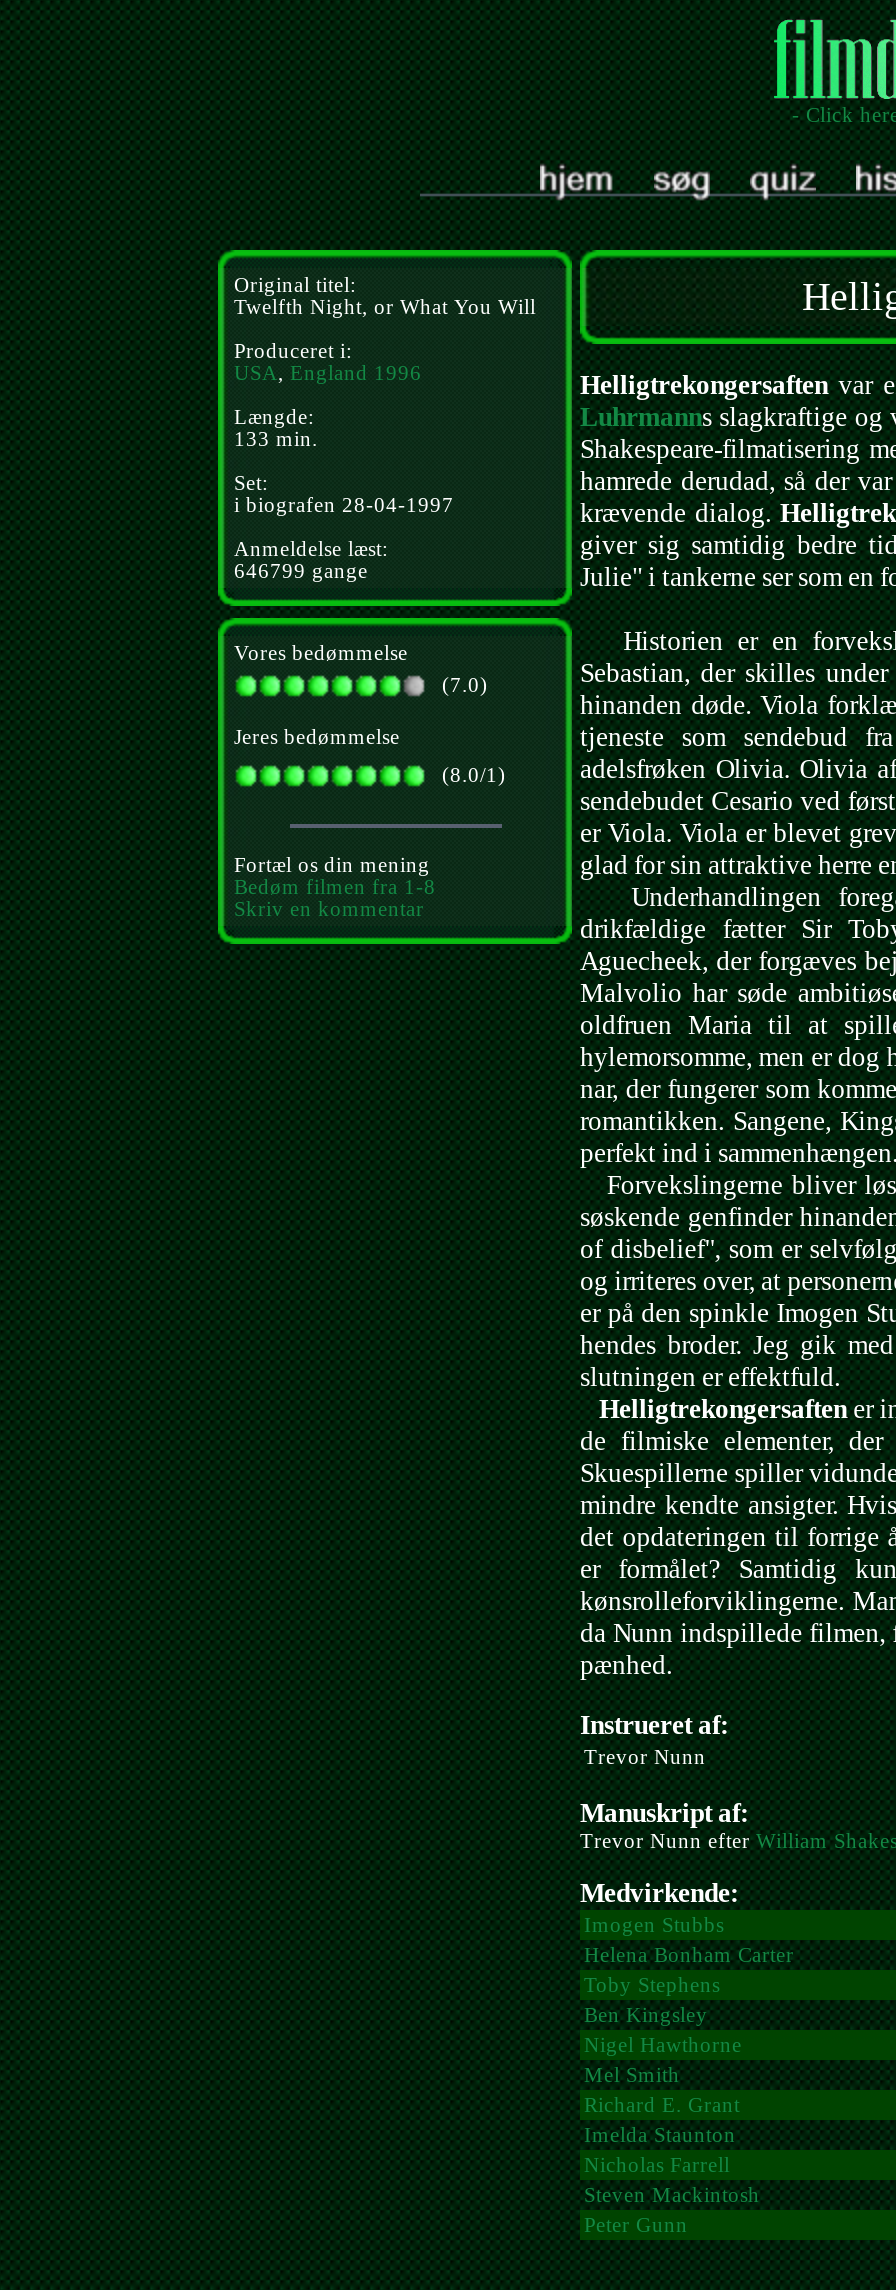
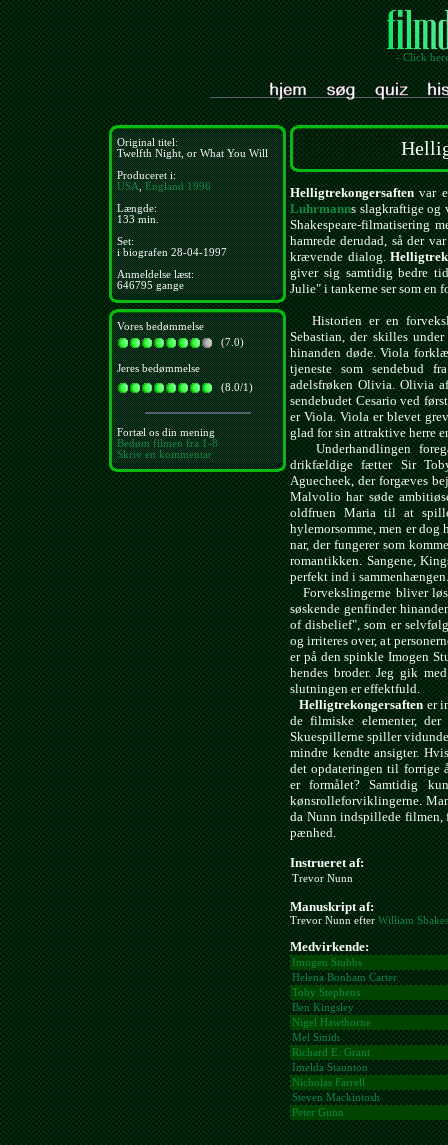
- 646799 gange
+ 646795 gange
